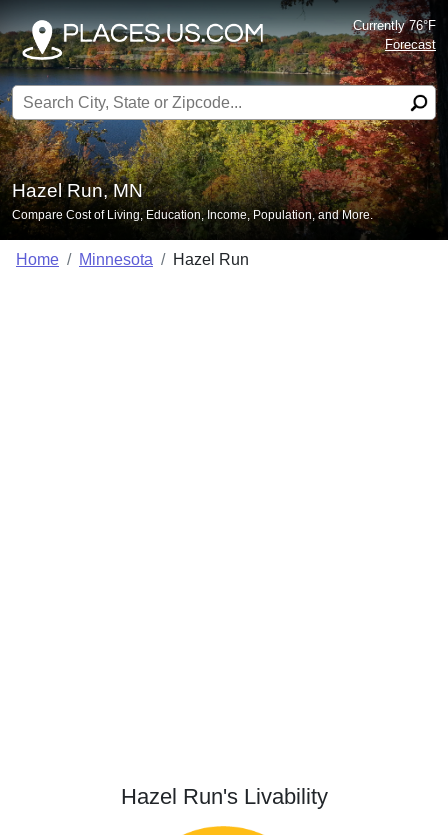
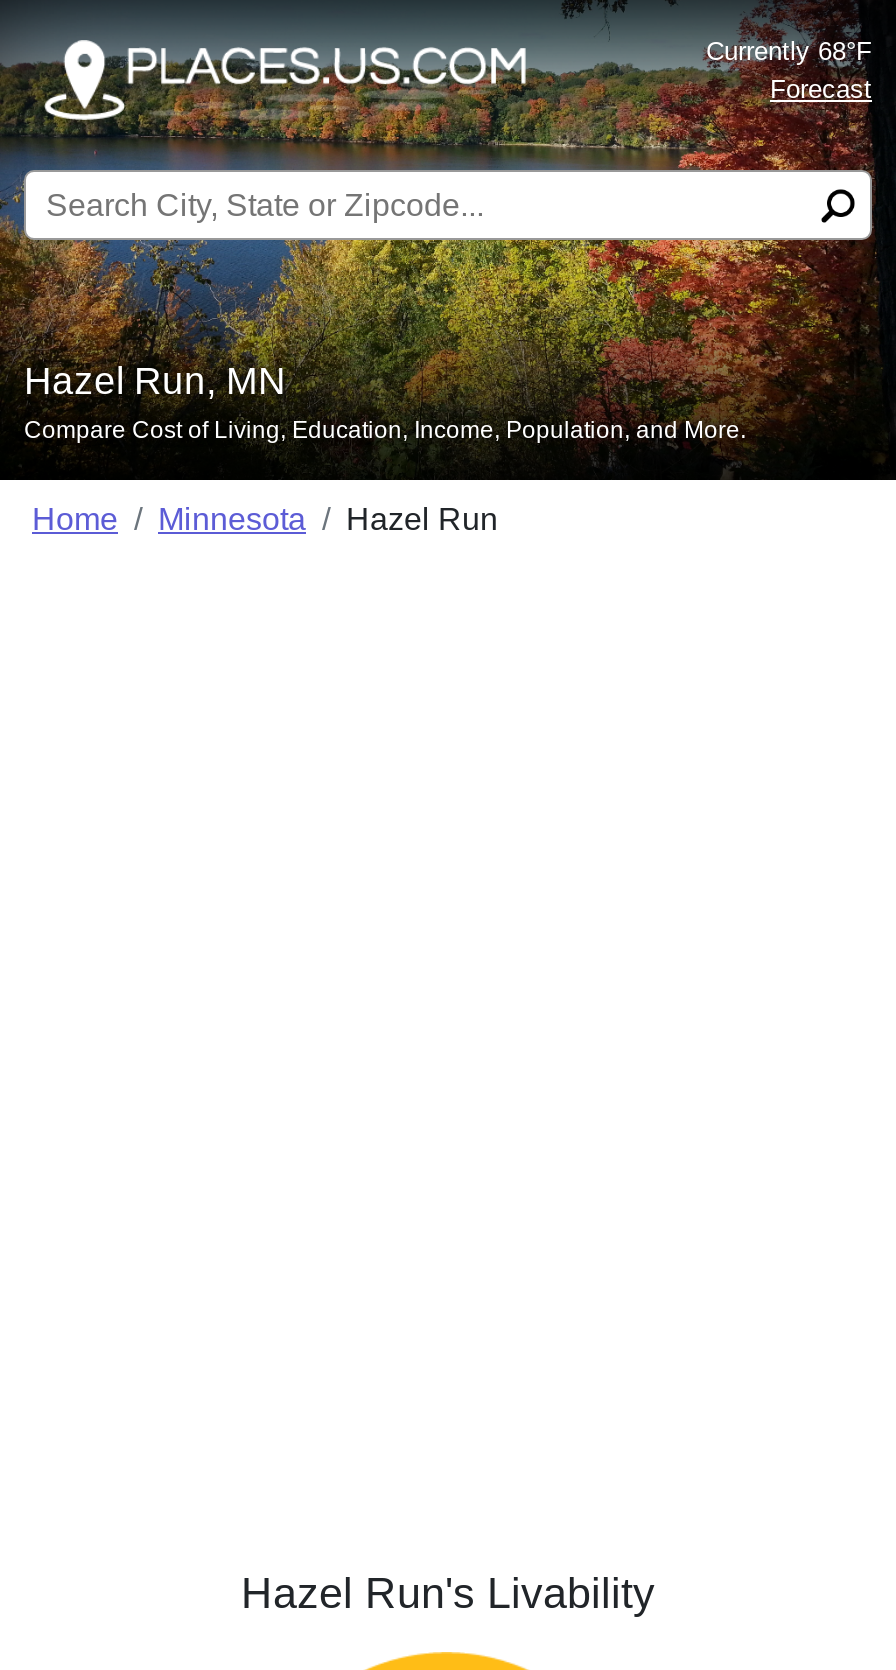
- Currently 76°F
+ Currently 68°F
